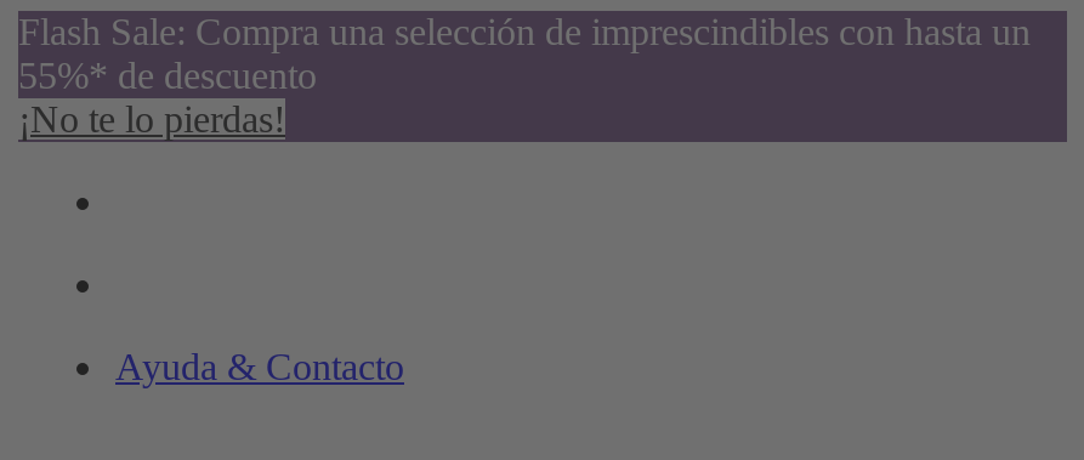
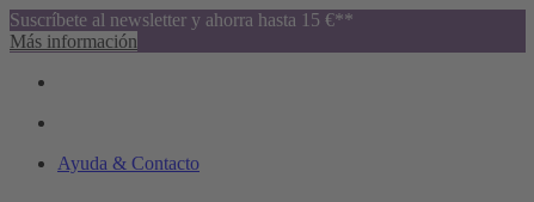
- Flash Sale: Compra una selección de imprescindibles con hasta un
- 55%* de descuento
- ¡No te lo pierdas!
+ Suscríbete al newsletter y ahorra hasta 15 €**
+ Más información
